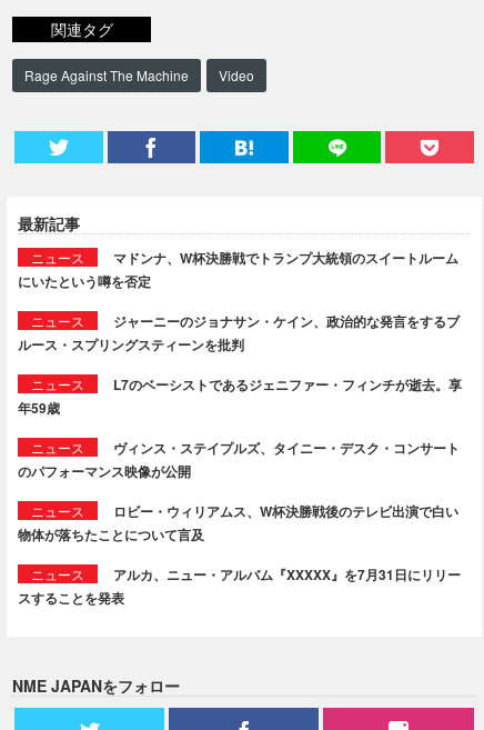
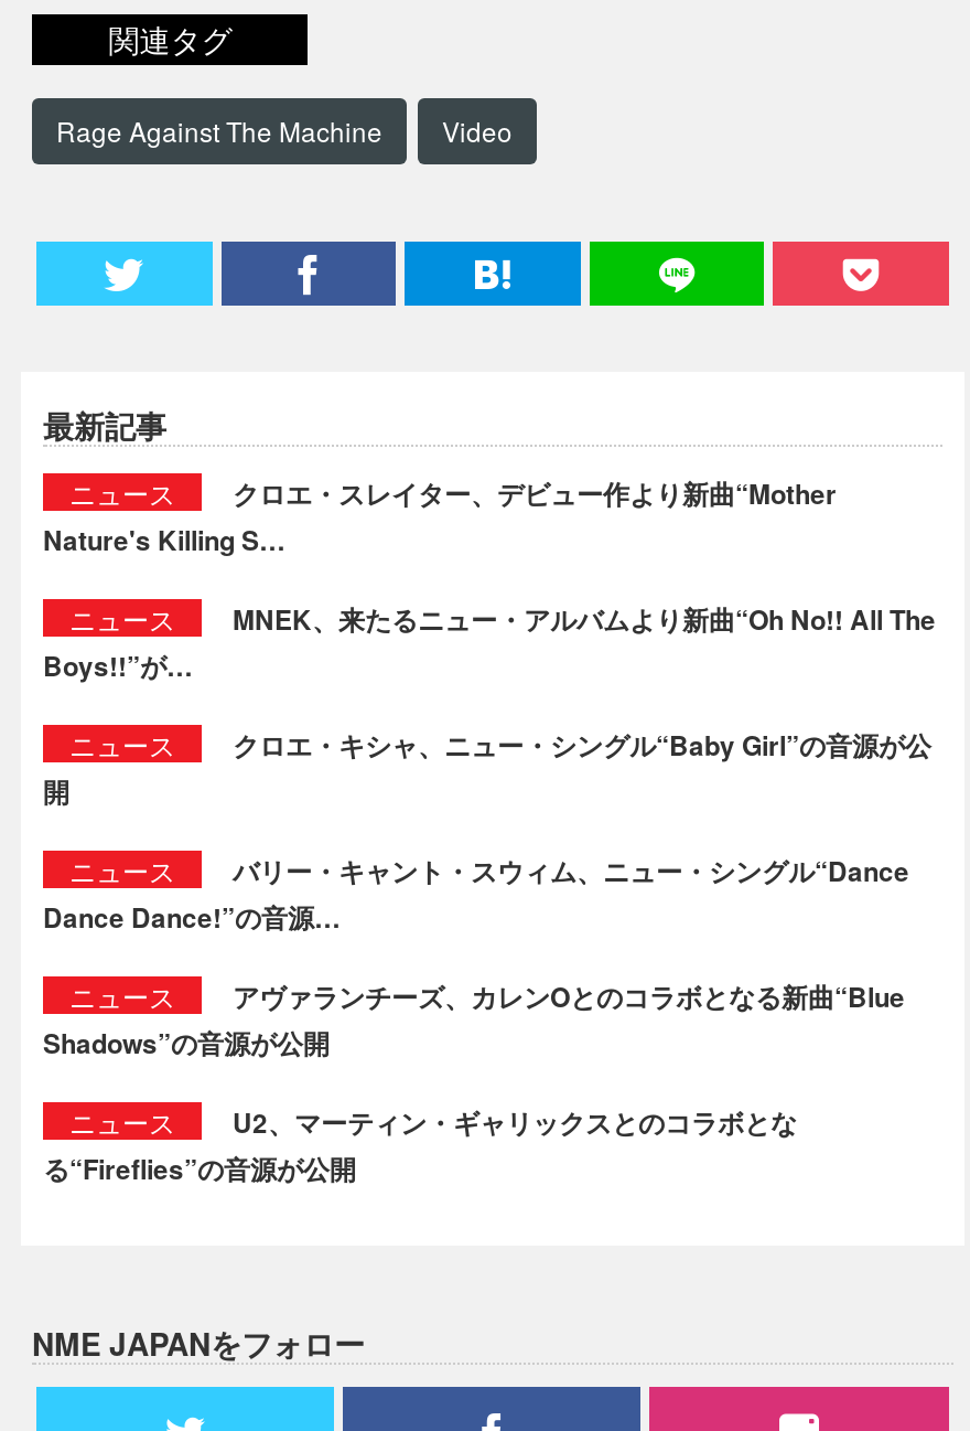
- マドンナ、W杯決勝戦でトランプ大統領のスイートルーム
- にいたという噂を否定
+ クロエ・スレイター、デビュー作より新曲“Mother
+ Nature's Killing S…

- ジャーニーのジョナサン・ケイン、政治的な発言をするブ
- ルース・スプリングスティーンを批判
+ MNEK、来たるニュー・アルバムより新曲“Oh No!! All The
+ Boys!!”が…

- L7のベーシストであるジェニファー・フィンチが逝去。享
- 年59歳
+ クロエ・キシャ、ニュー・シングル“Baby Girl”の音源が公
+ 開

- ヴィンス・ステイプルズ、タイニー・デスク・コンサート
- のパフォーマンス映像が公開
+ バリー・キャント・スウィム、ニュー・シングル“Dance
+ Dance Dance!”の音源…

- ロビー・ウィリアムス、W杯決勝戦後のテレビ出演で白い
- 物体が落ちたことについて言及
+ アヴァランチーズ、カレンOとのコラボとなる新曲“Blue
+ Shadows”の音源が公開

- アルカ、ニュー・アルバム『XXXXX』を7月31日にリリー
- スすることを発表
+ U2、マーティン・ギャリックスとのコラボとな
+ る“Fireflies”の音源が公開
